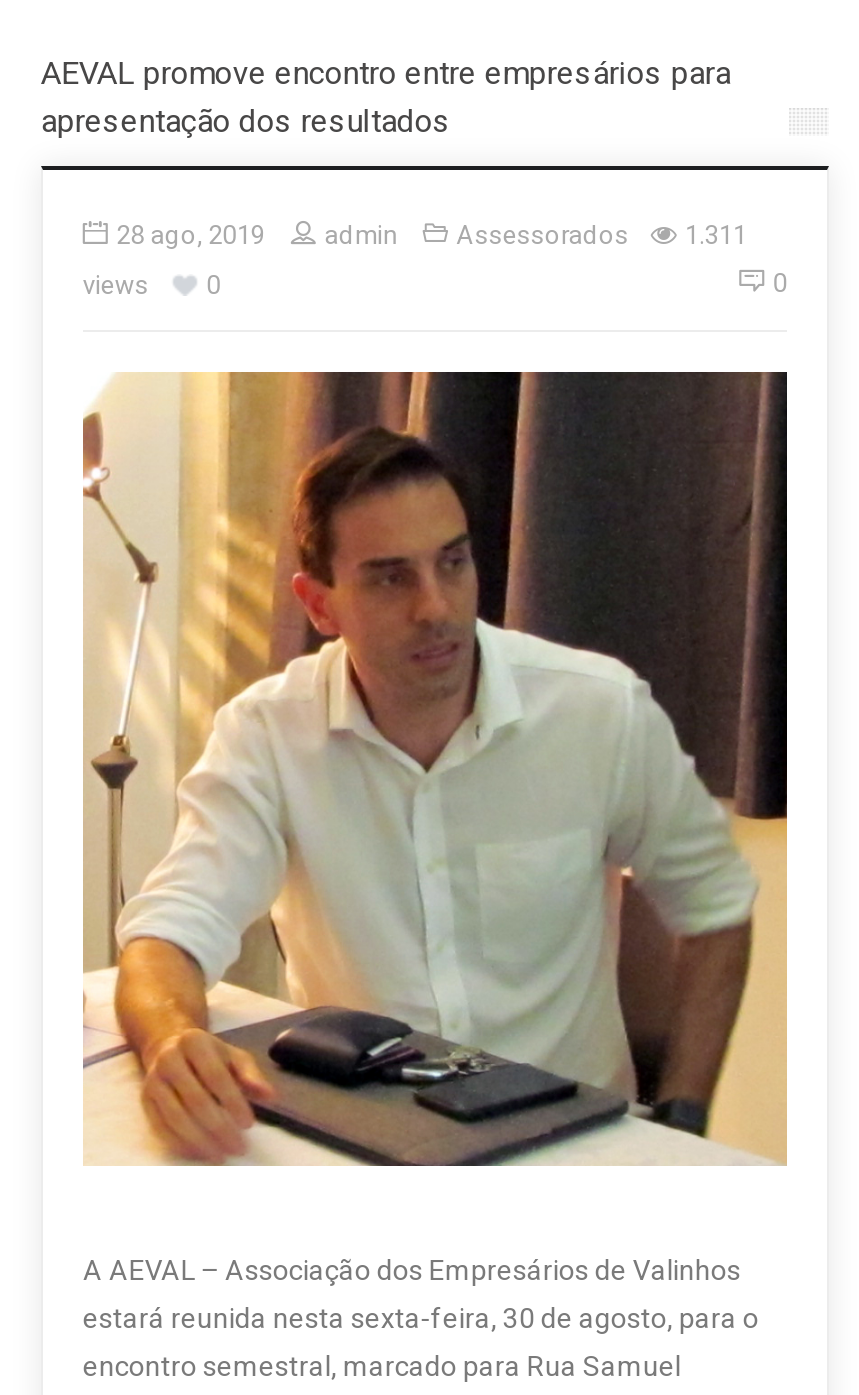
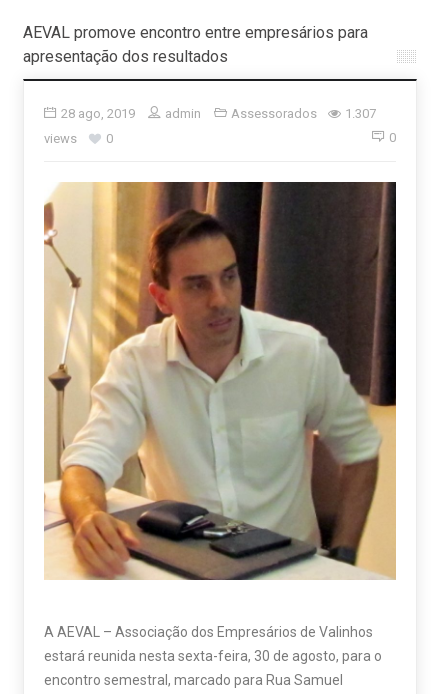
- 28 ago, 2019 admin Assessorados 1.311
+ 28 ago, 2019 admin Assessorados 1.307
